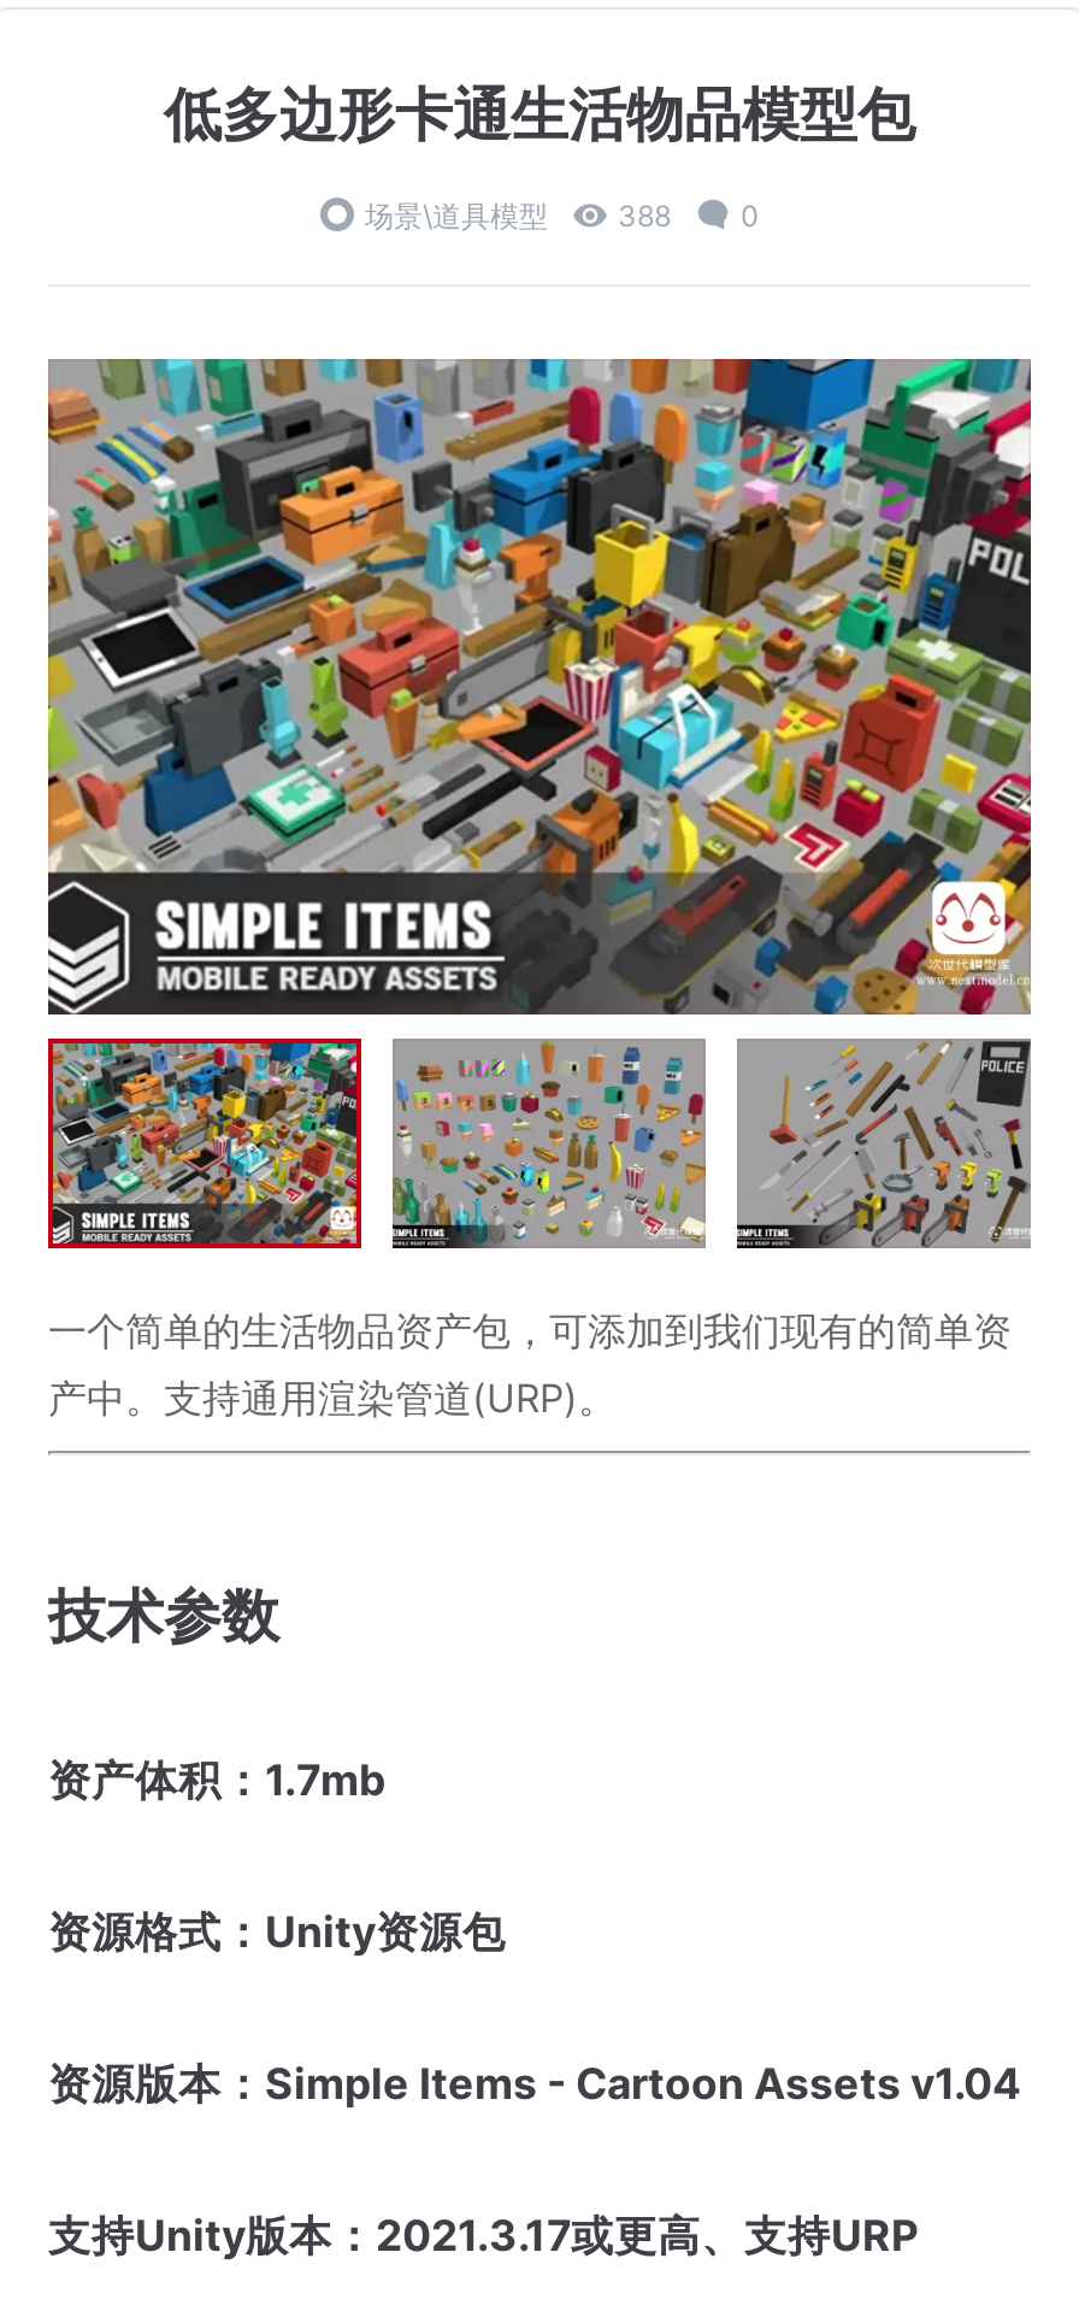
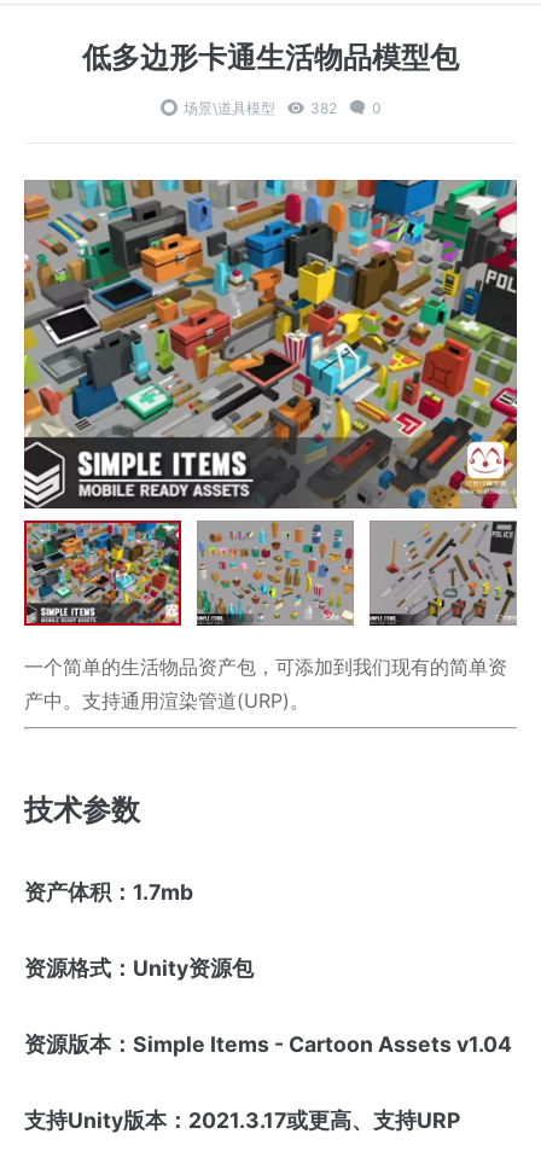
- 场景\道具模型 388 0
+ 场景\道具模型 382 0
